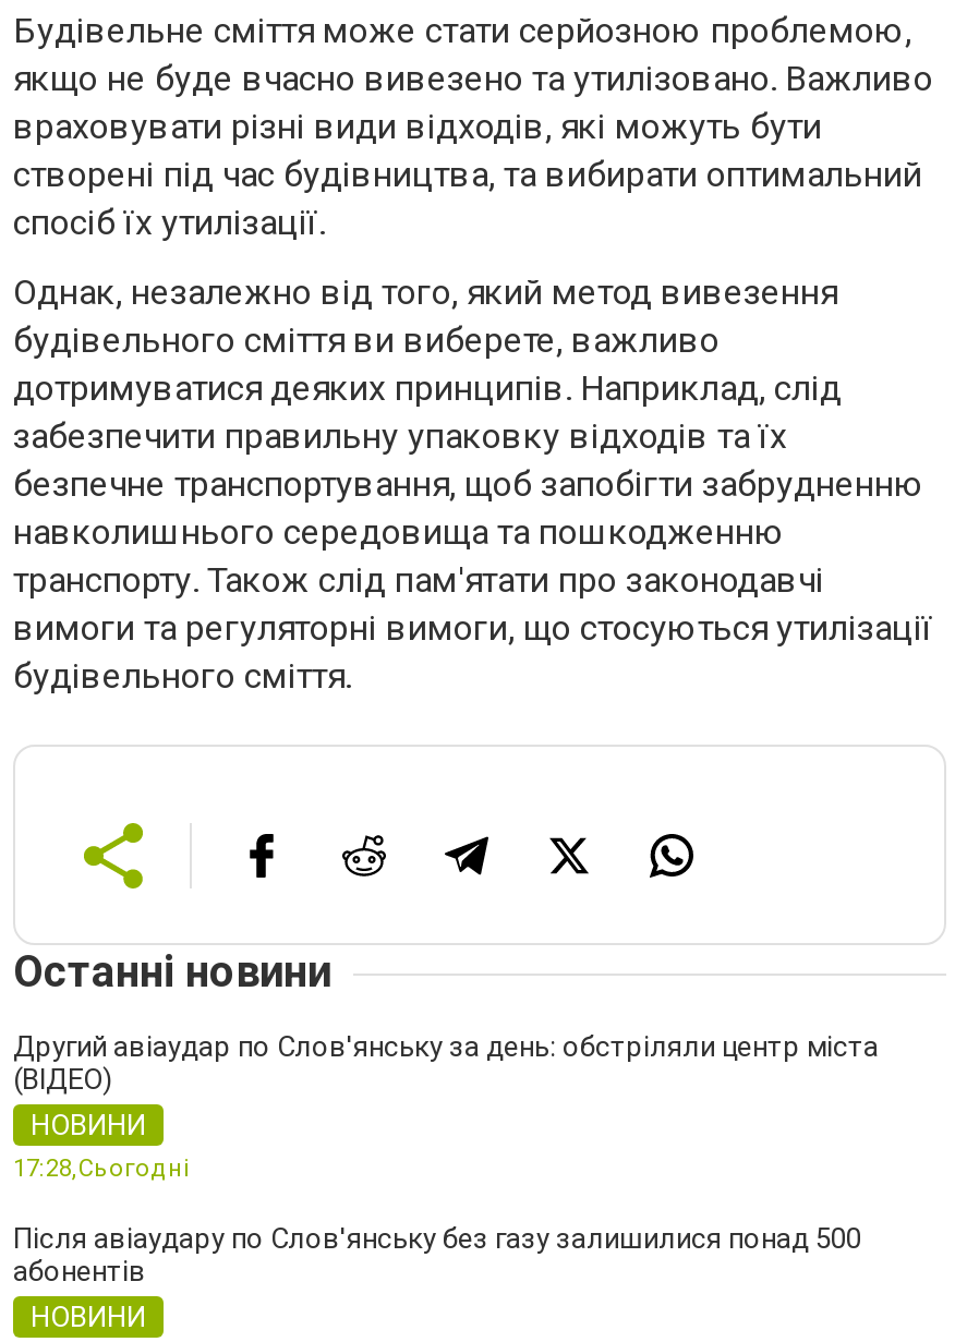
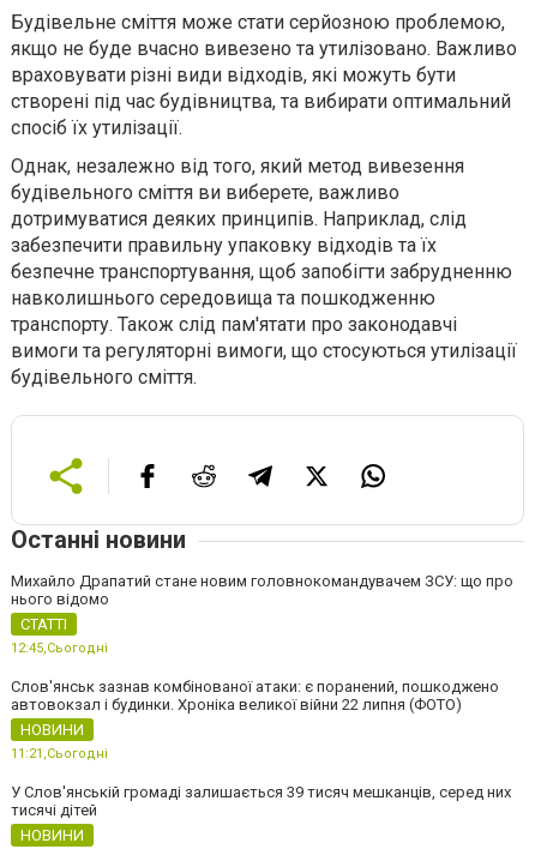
- Другий авіаудар по Слов'янську за день: обстріляли центр міста
- (ВІДЕО)
+ Михайло Драпатий стане новим головнокомандувачем ЗСУ: що про
+ нього відомо
+ СТАТТІ
+ 12:45,Сьогодні
+ Слов'янськ зазнав комбінованої атаки: є поранений, пошкоджено
+ автовокзал і будинки. Хроніка великої війни 22 липня (ФОТО)

- 17:28,Сьогодні
+ 11:21,Сьогодні

- Після авіаудару по Слов'янську без газу залишилися понад 500
- абонентів
+ У Слов'янській громаді залишається 39 тисяч мешканців, серед них
+ тисячі дітей
